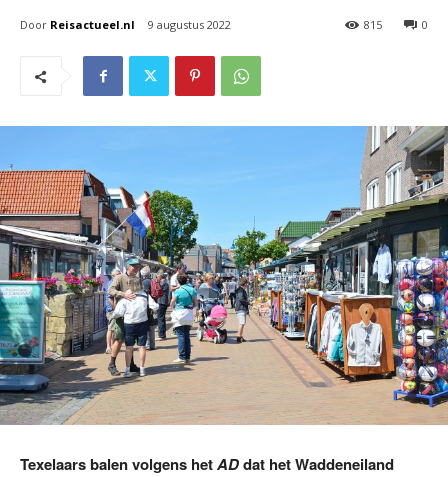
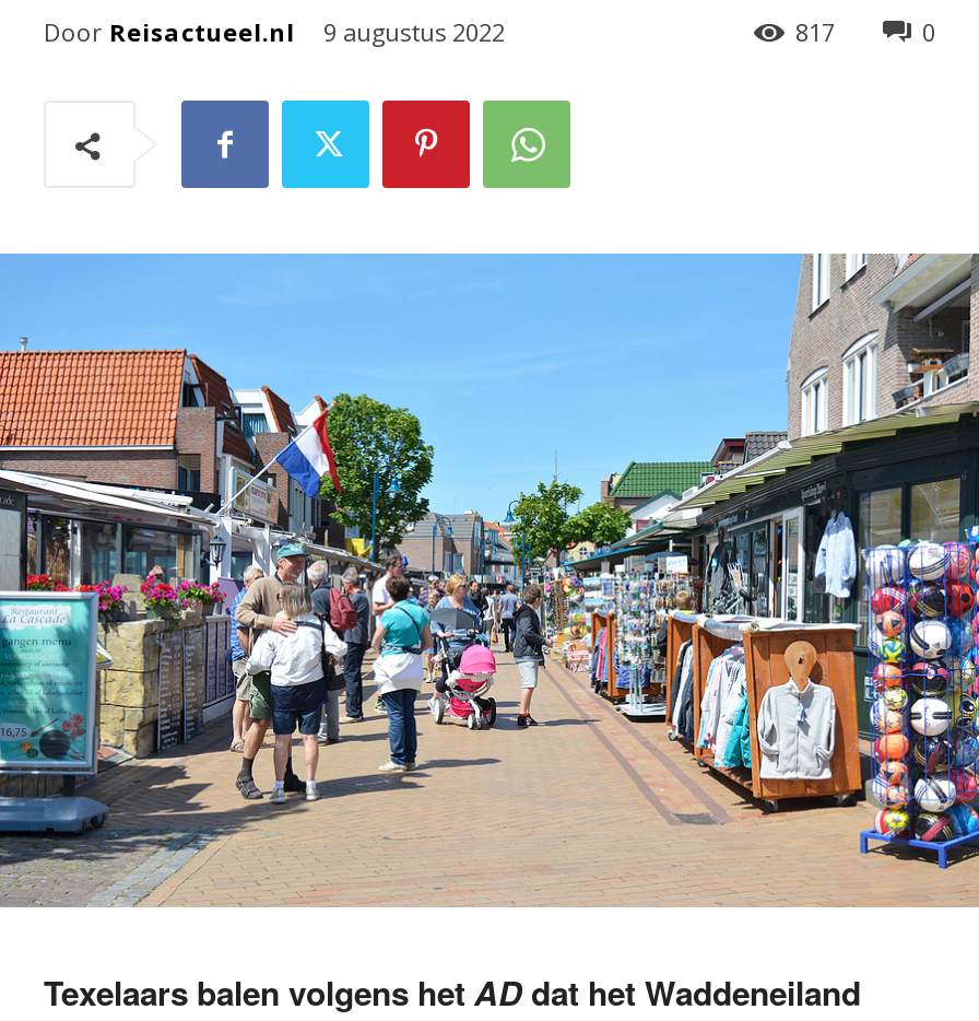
- 815
+ 817
